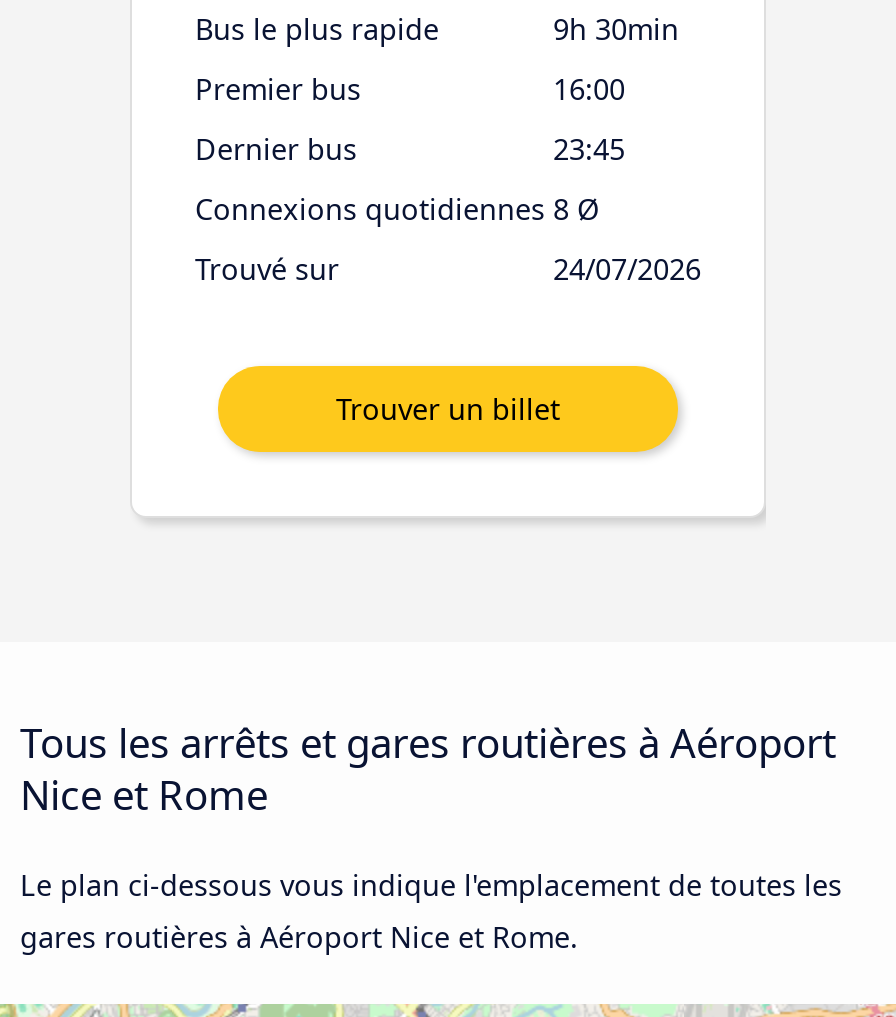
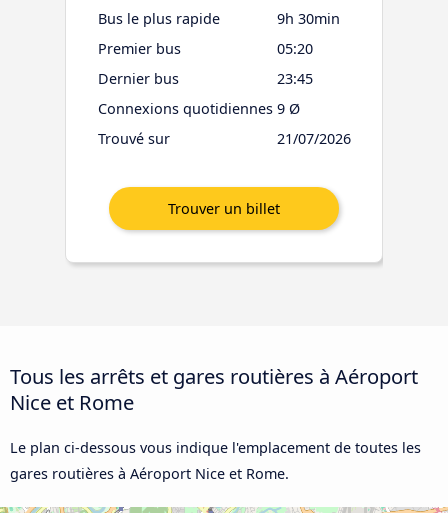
- 16:00
+ 05:20

- Connexions quotidiennes 8 Ø
+ Connexions quotidiennes 9 Ø

- 24/07/2026
+ 21/07/2026
